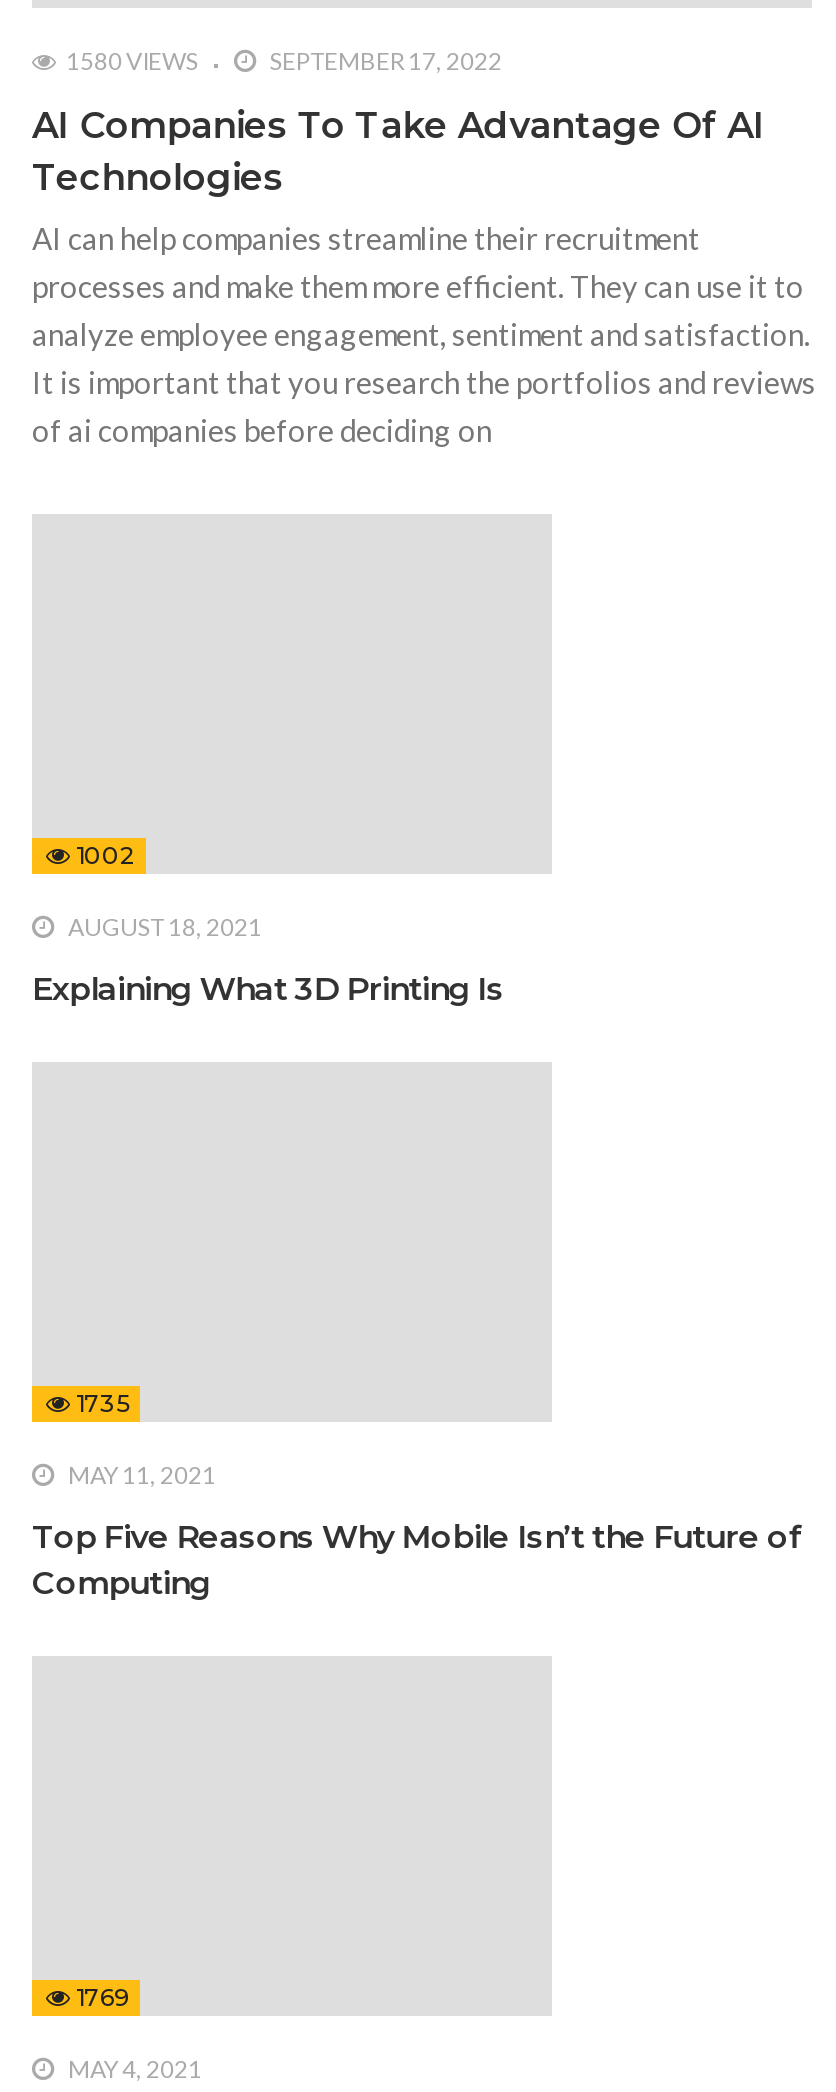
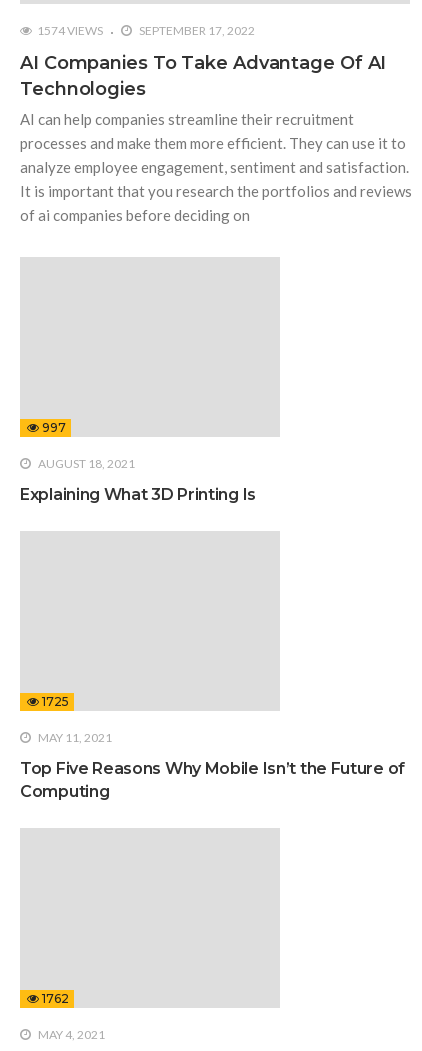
- 1580 VIEWS
+ 1574 VIEWS

- 1002
+ 997

- 1735
+ 1725

- 1769
+ 1762
